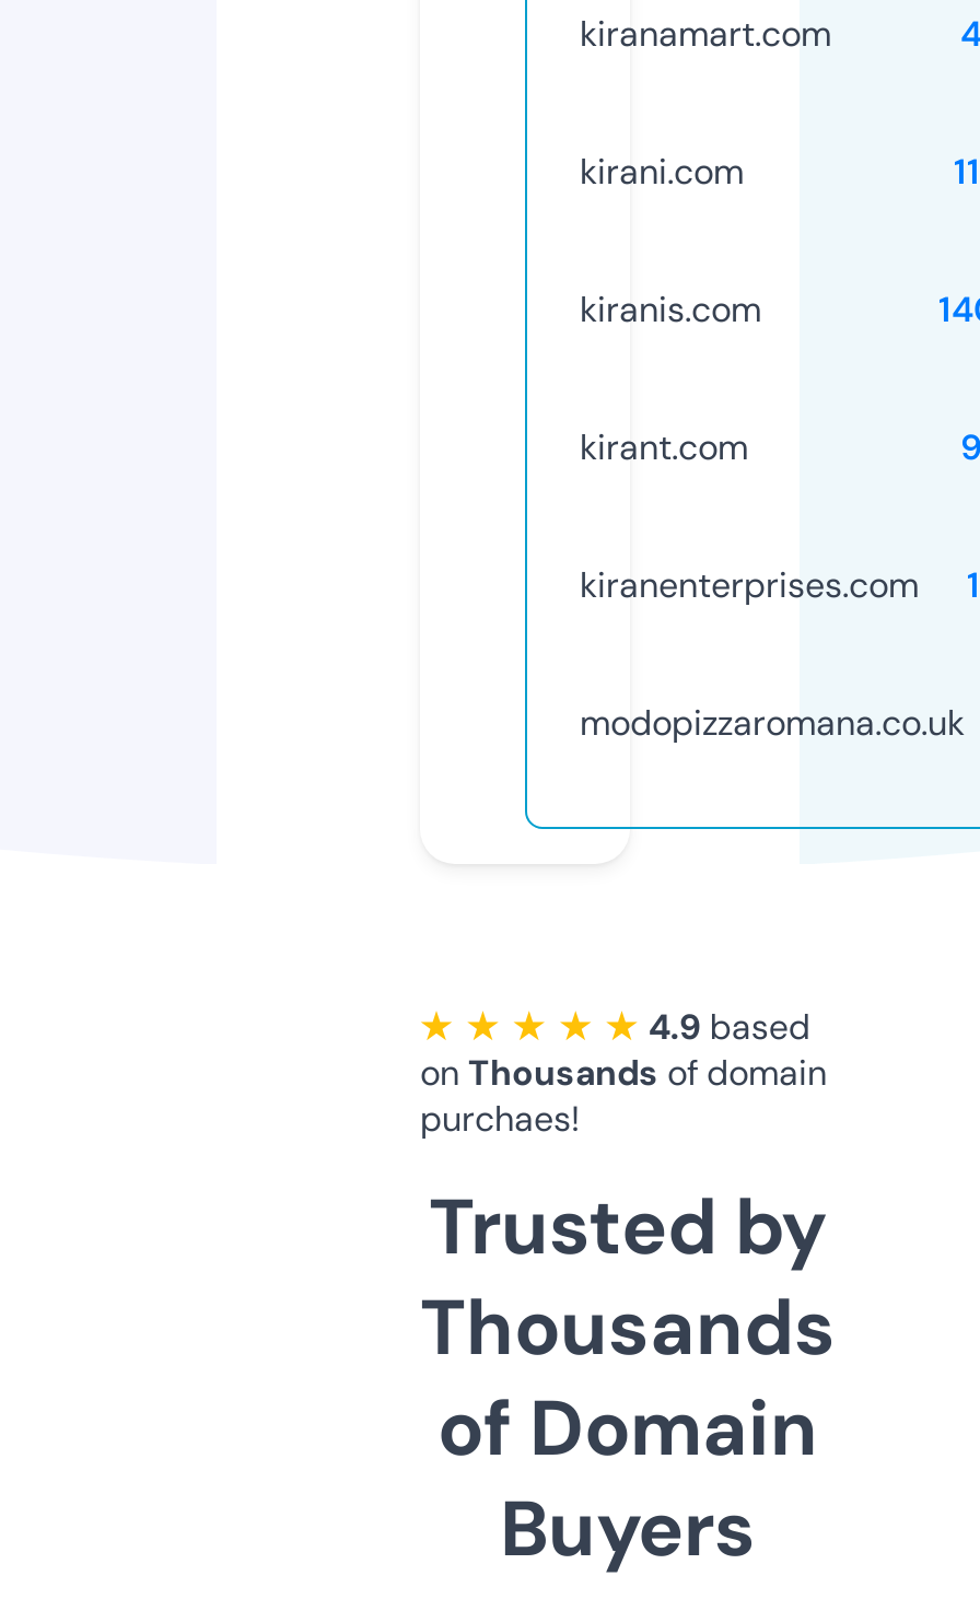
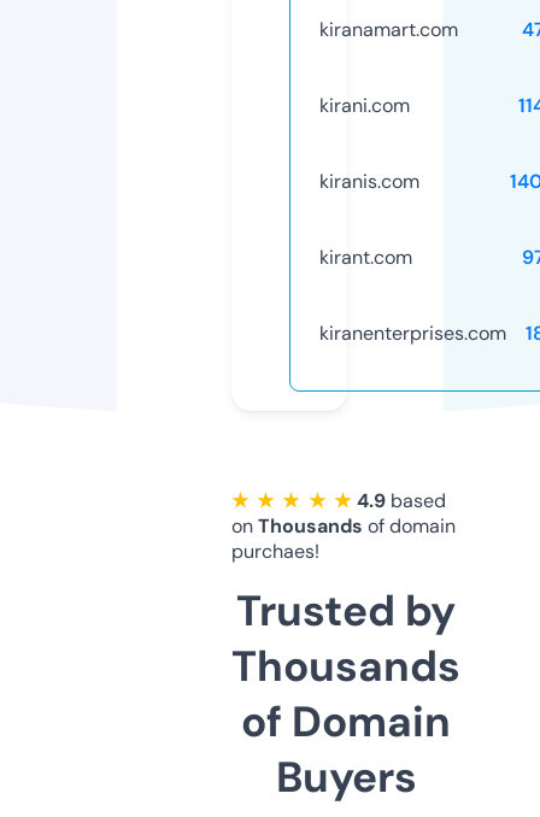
- modopizzaromana.co.uk
